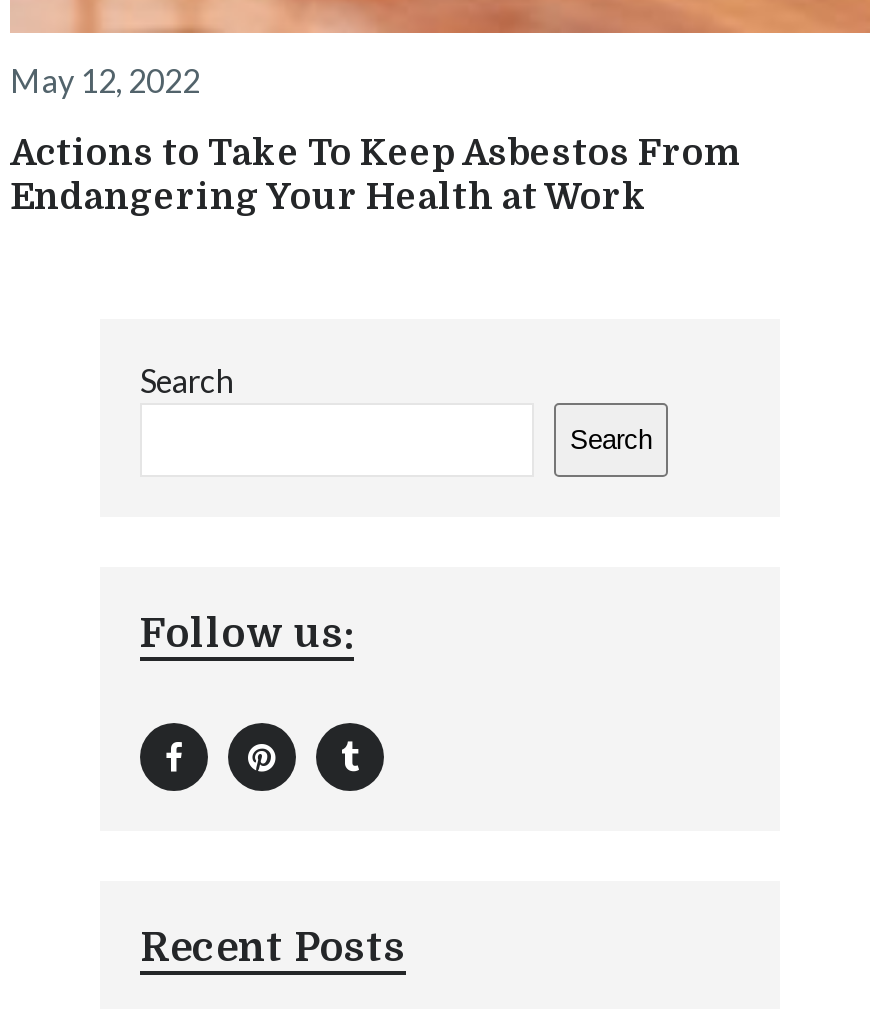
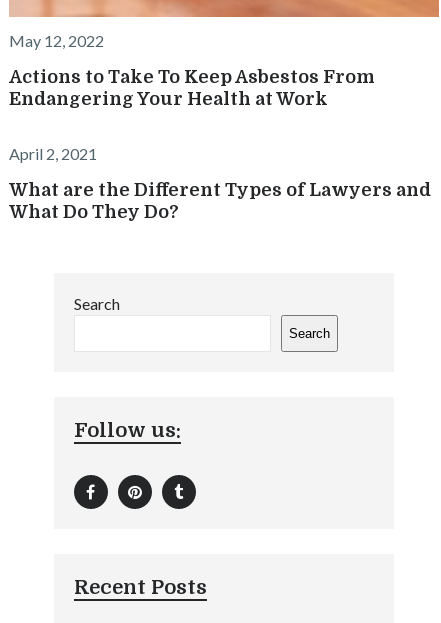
+ April 2, 2021
+ What are the Different Types of Lawyers and
+ What Do They Do?
